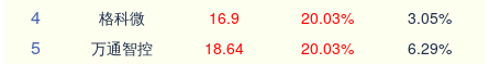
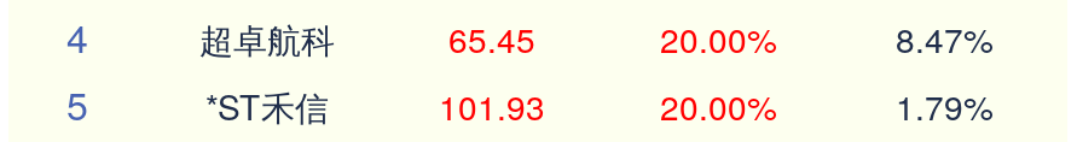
- 格科微
- 16.9
- 20.03%
- 3.05%
+ 超卓航科
+ 65.45
+ 20.00%
+ 8.47%

- 万通智控
- 18.64
- 20.03%
- 6.29%
+ *ST禾信
+ 101.93
+ 20.00%
+ 1.79%
